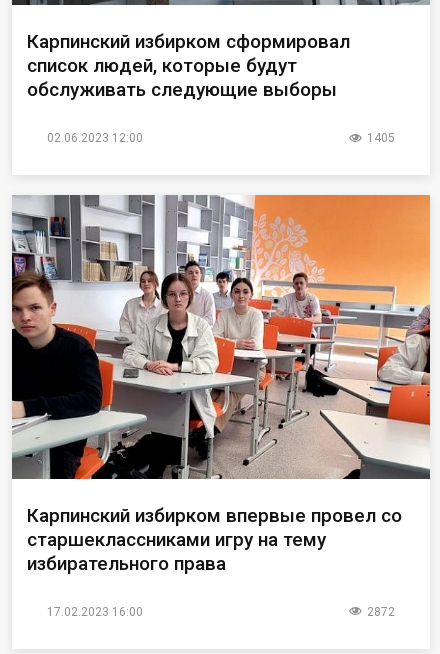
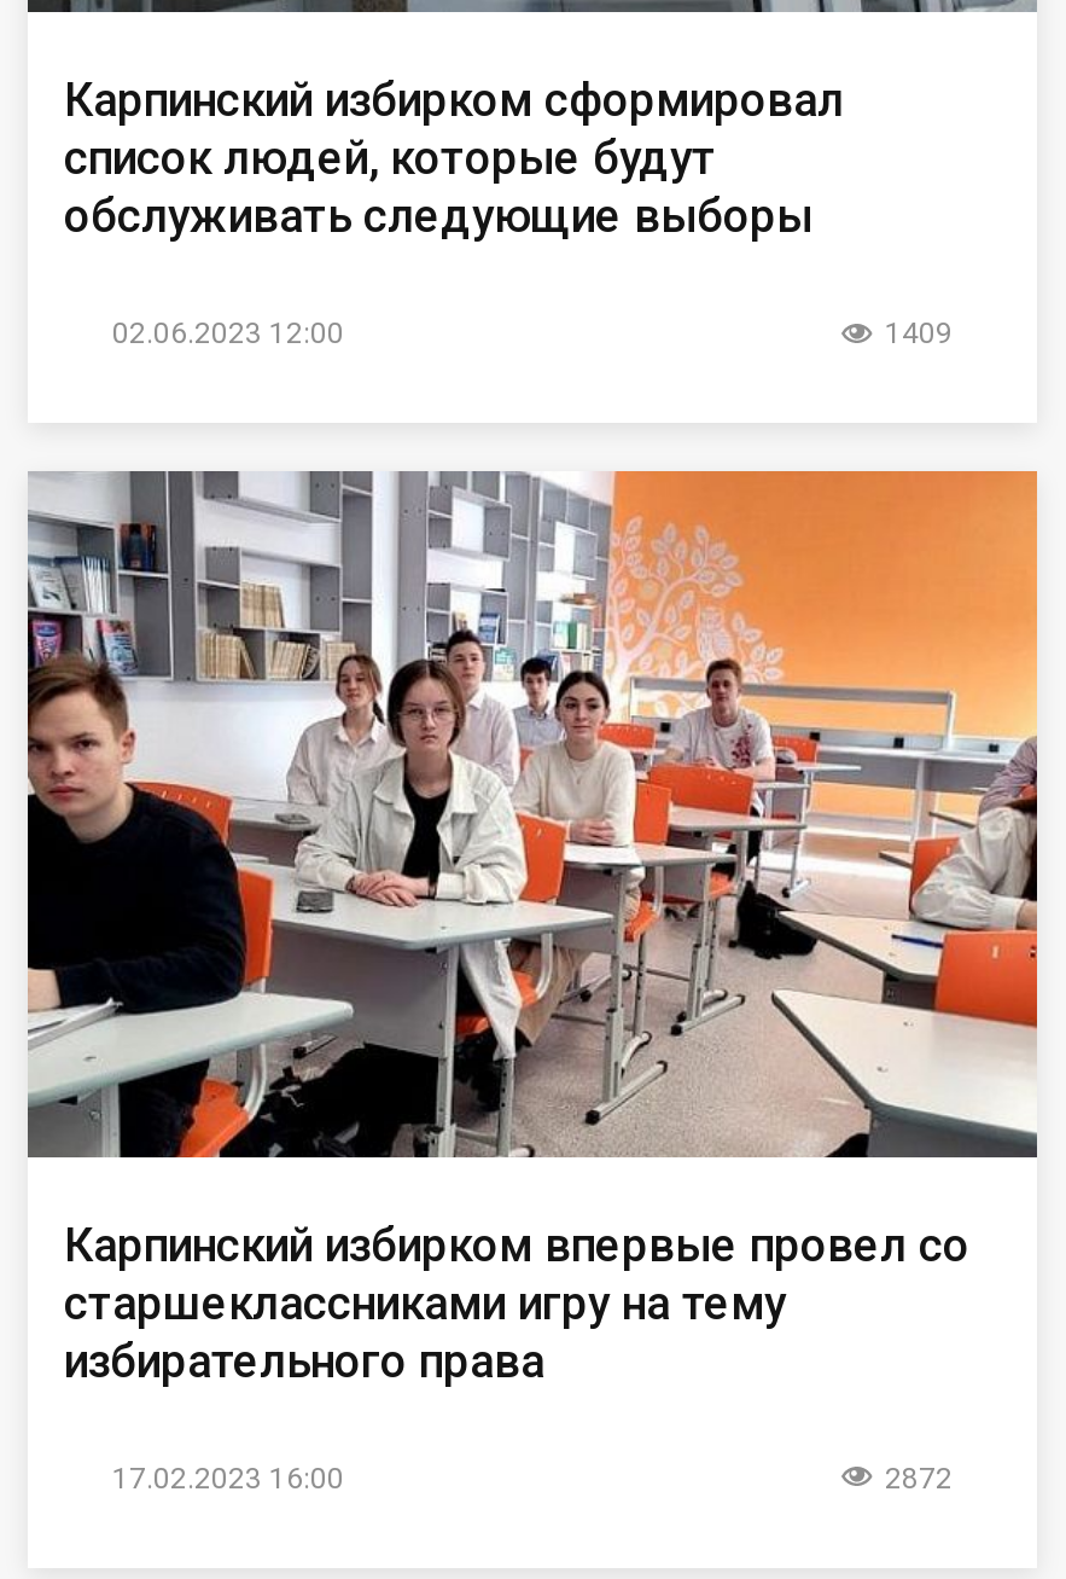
- 1405
+ 1409
